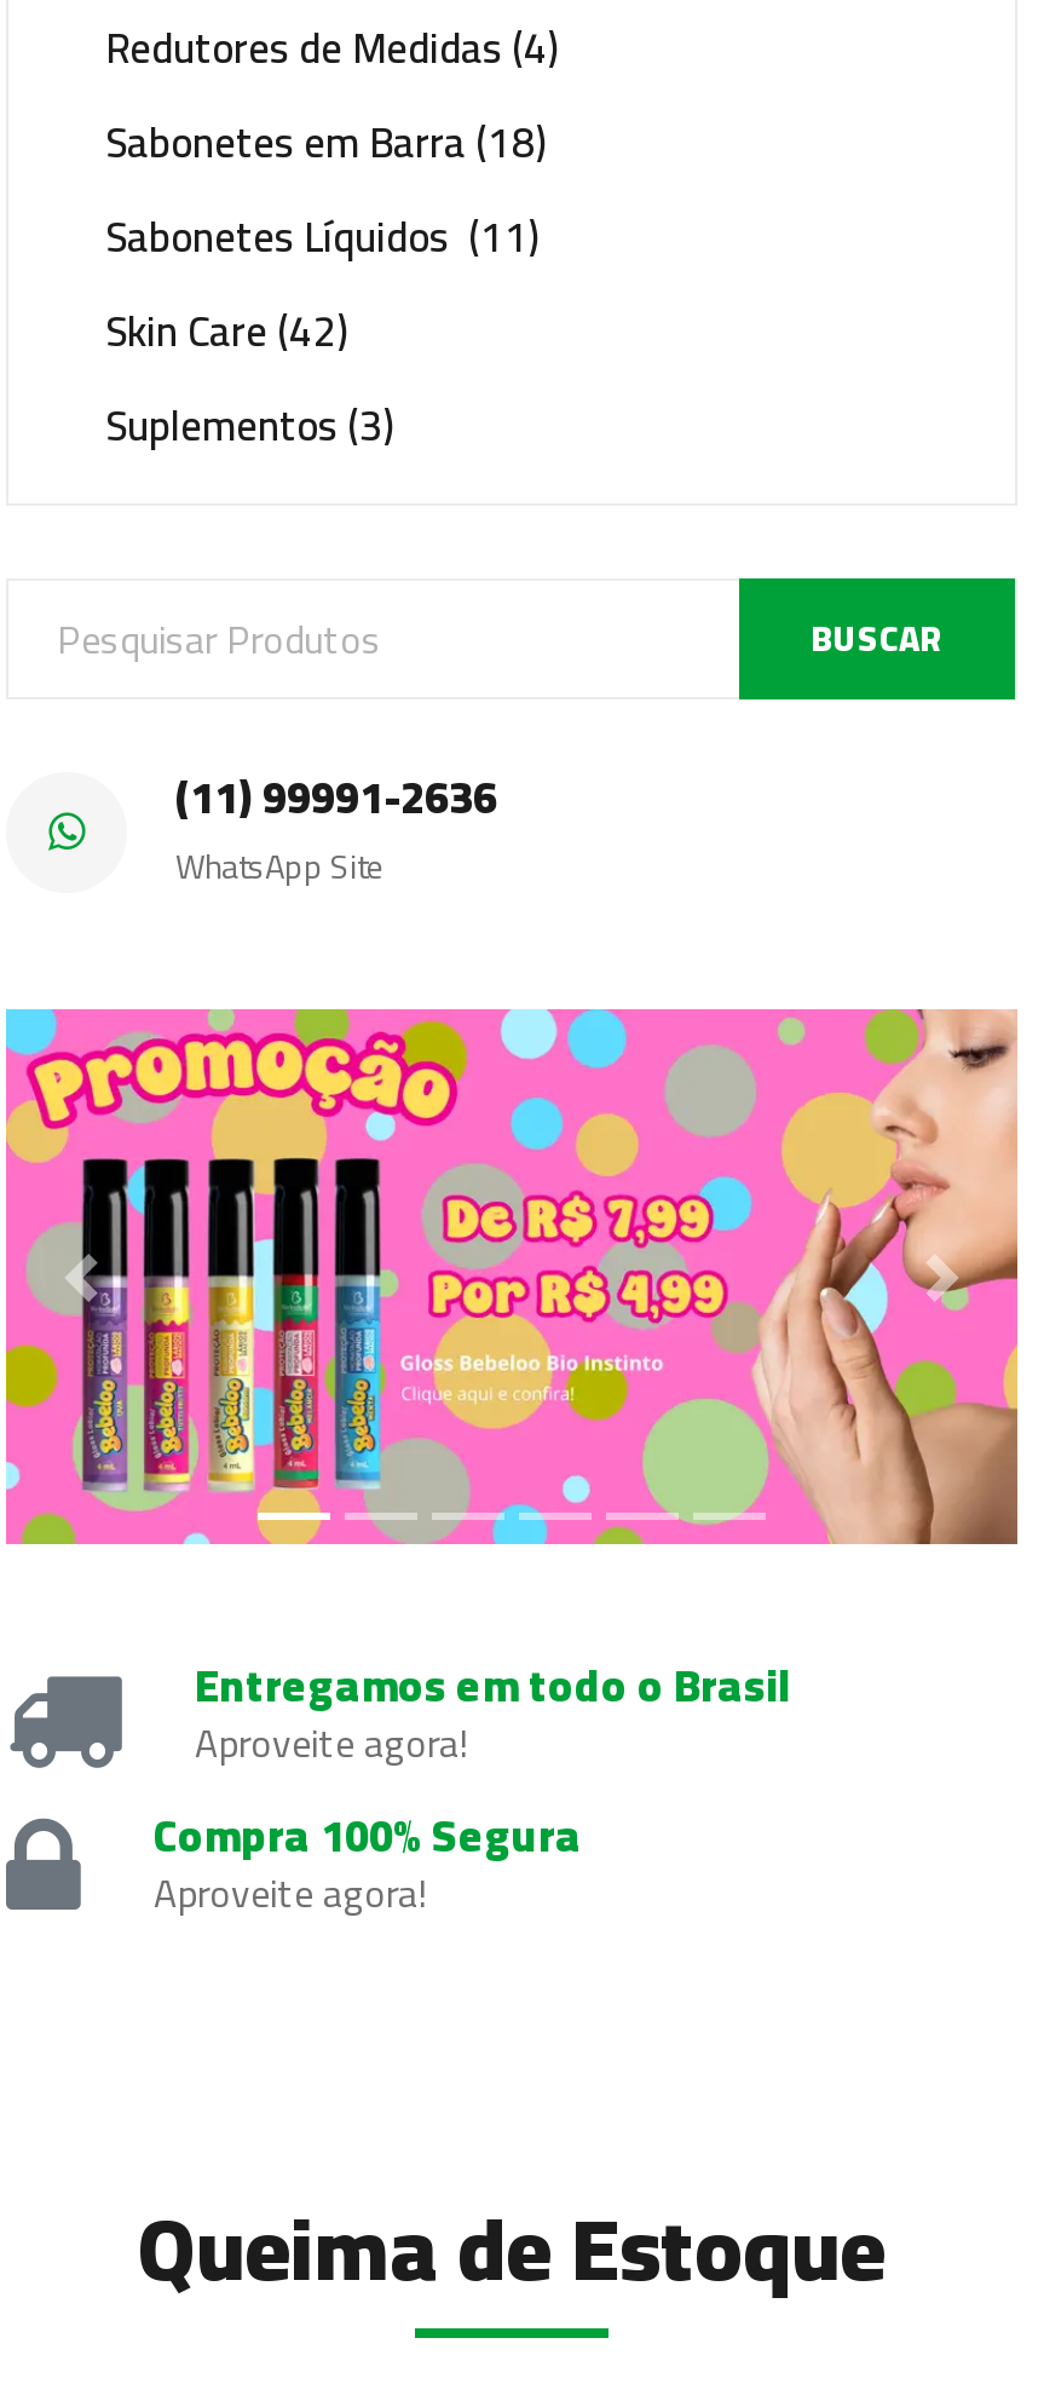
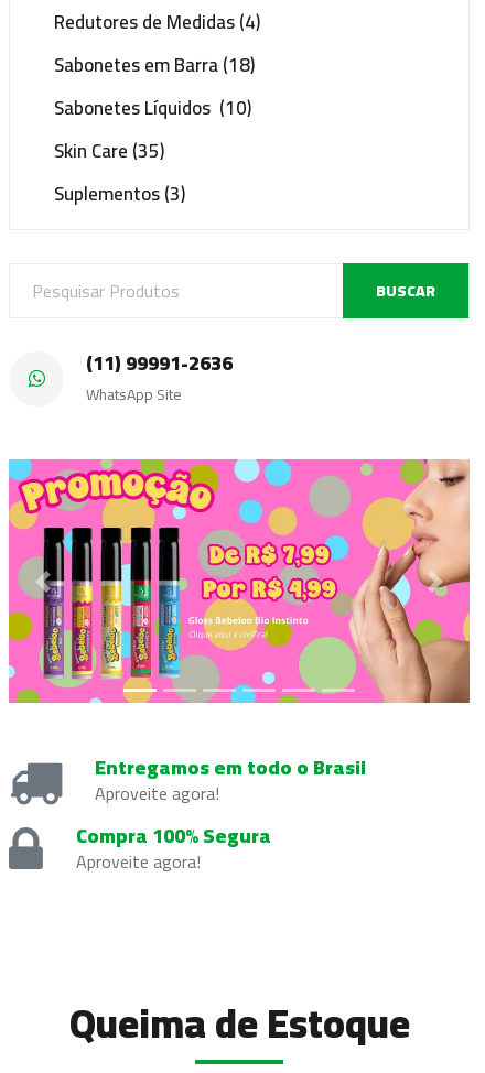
- Sabonetes Líquidos (11)
+ Sabonetes Líquidos (10)

- Skin Care (42)
+ Skin Care (35)
